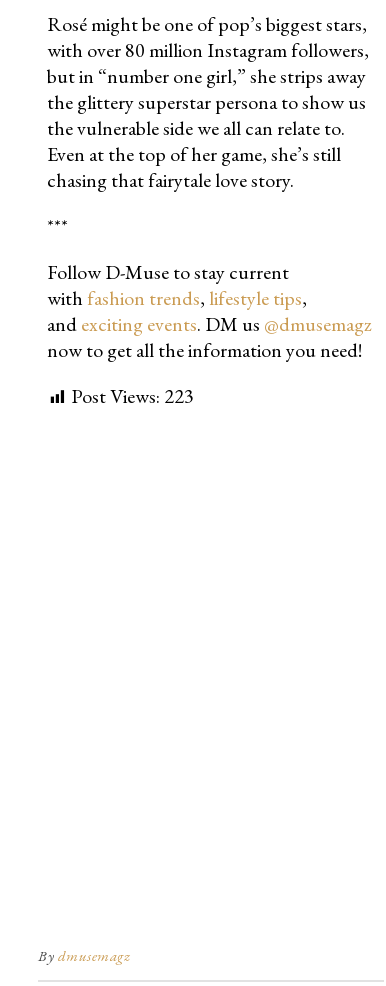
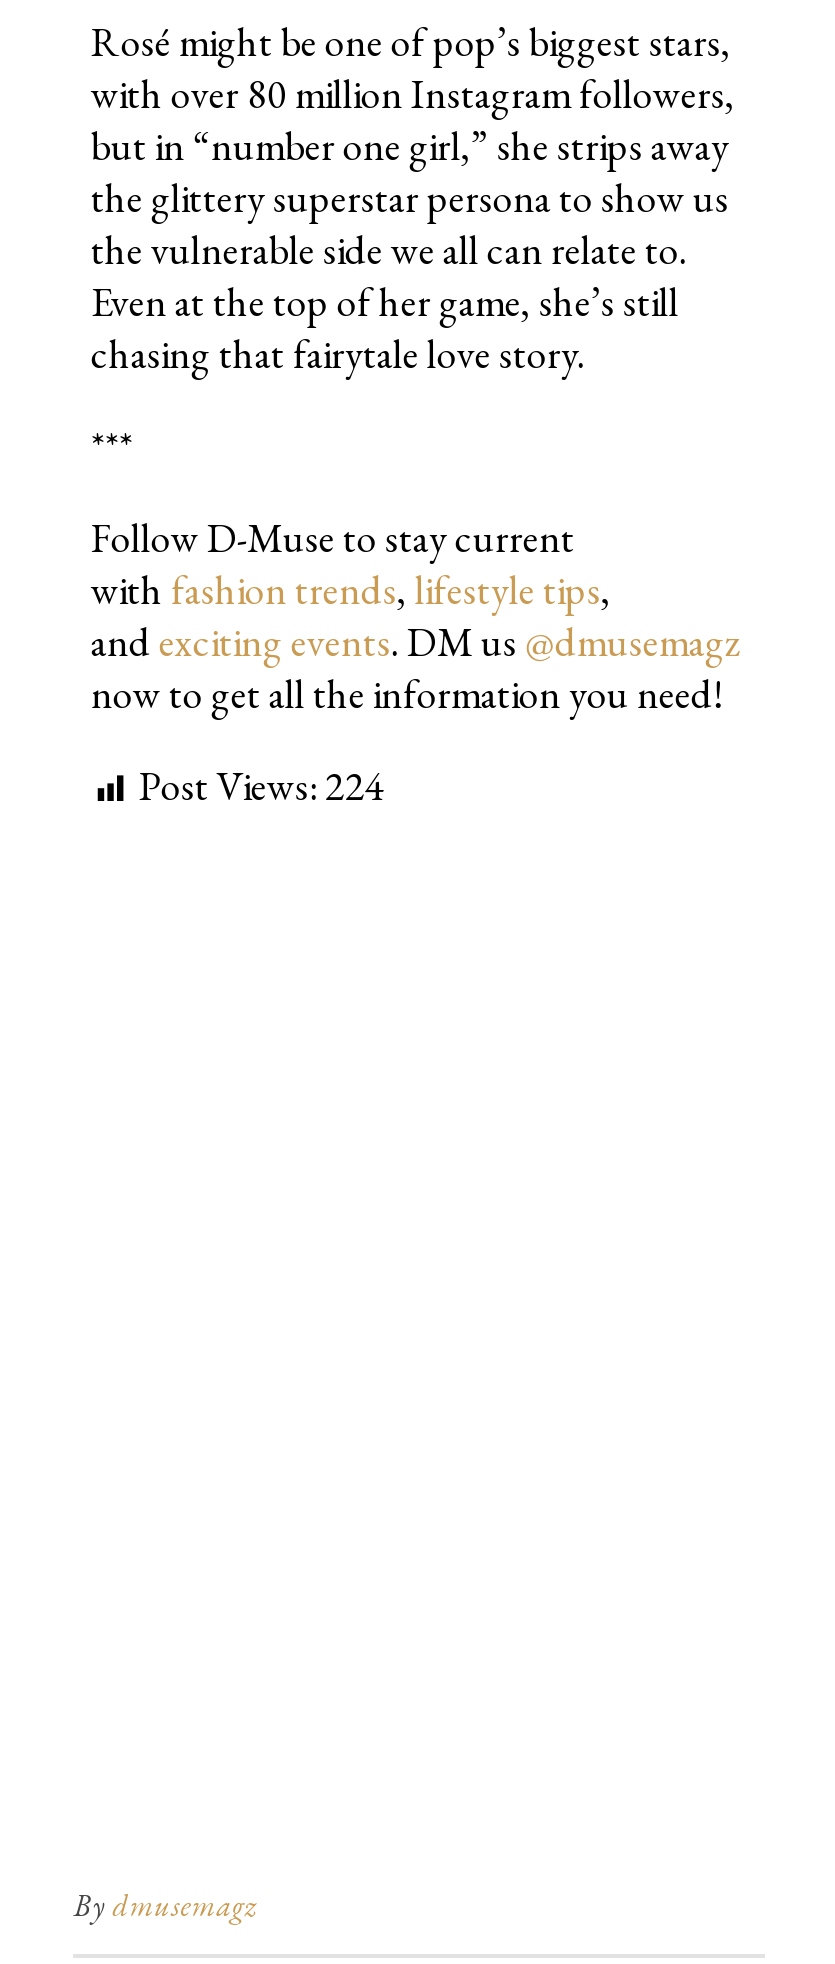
- Post Views: 223
+ Post Views: 224
